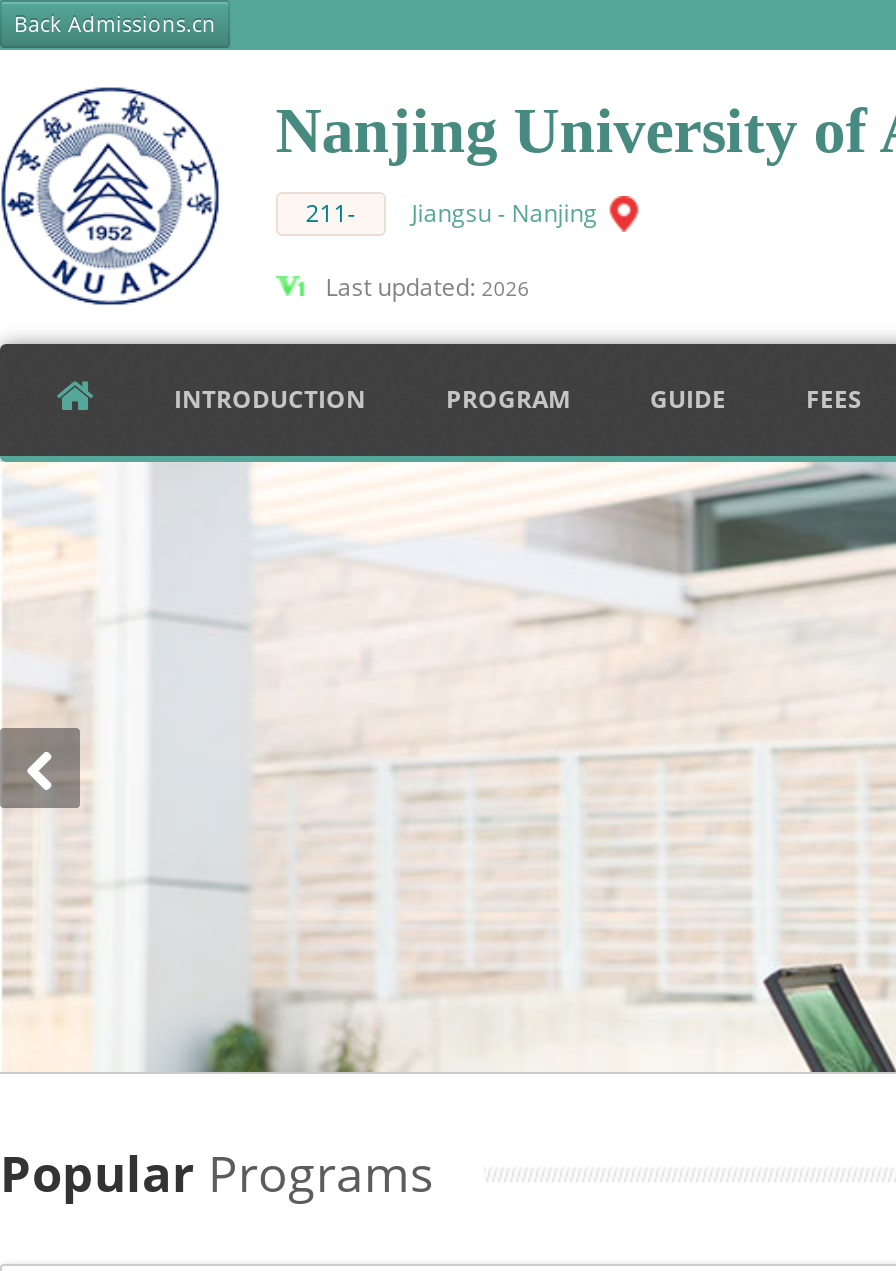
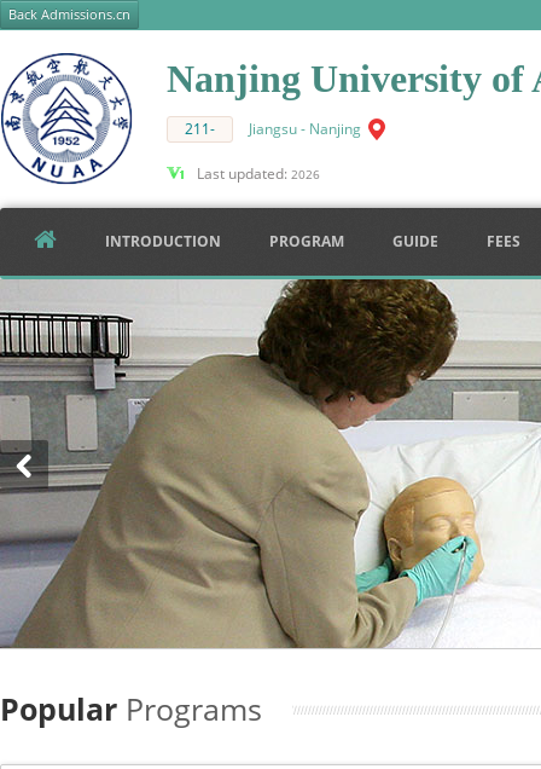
- [image]
+ [image]
